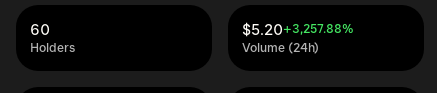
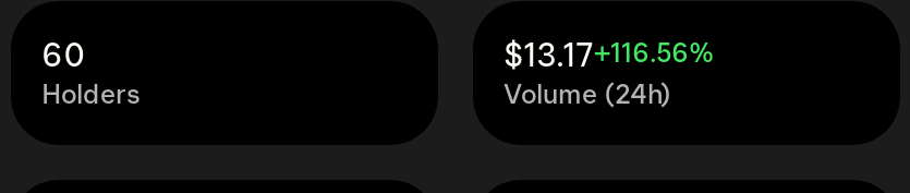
- $5.20+3,257.88%
+ $13.17+116.56%
